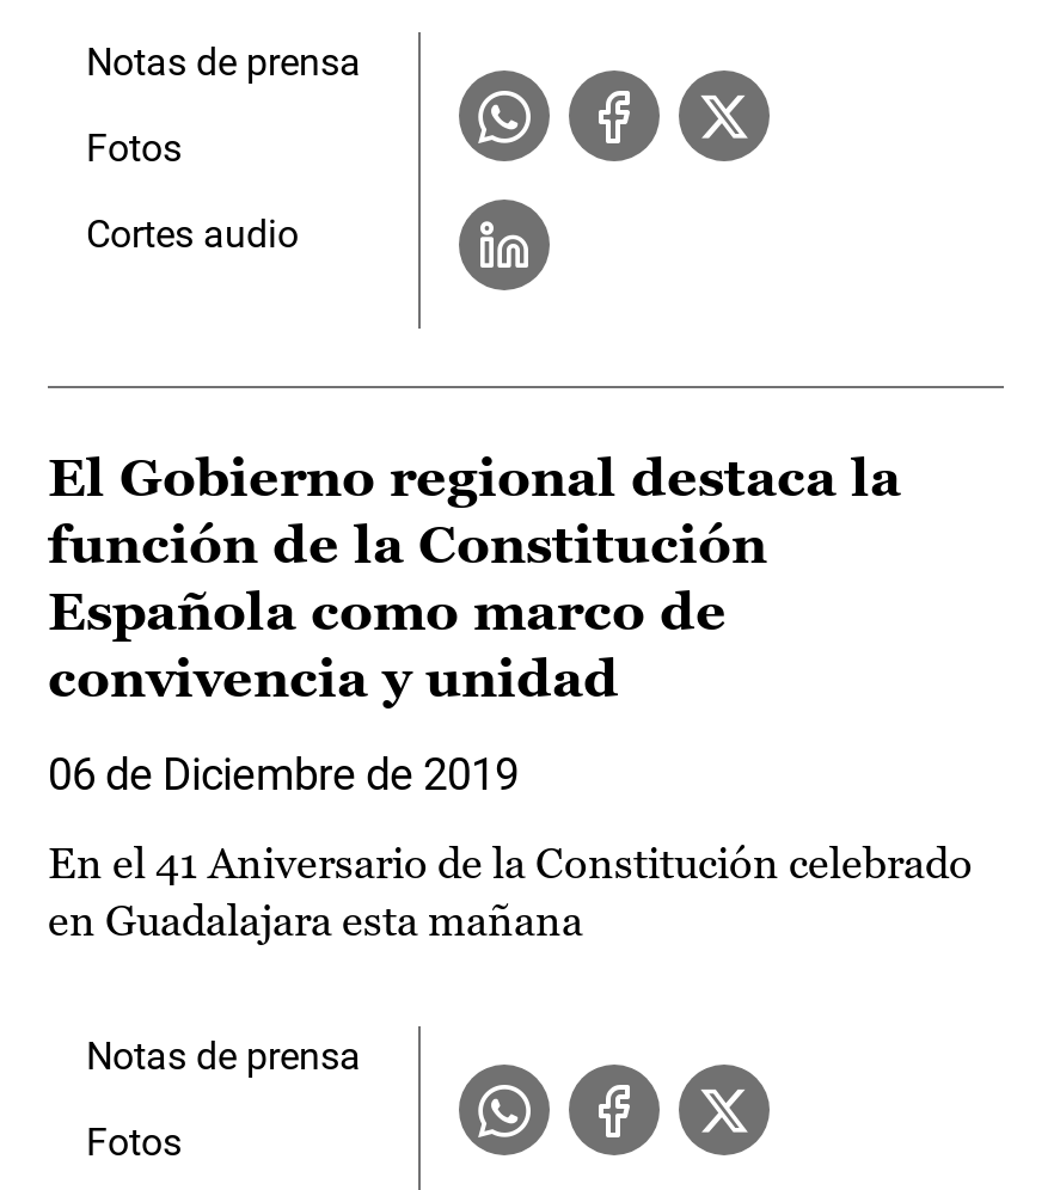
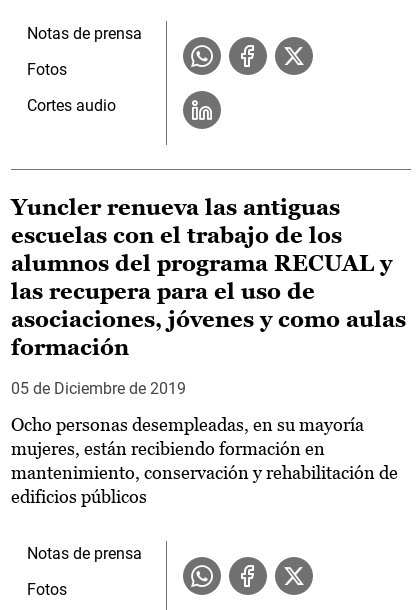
- El Gobierno regional destaca la
- función de la Constitución
- Española como marco de
- convivencia y unidad
+ Yuncler renueva las antiguas
+ escuelas con el trabajo de los
+ alumnos del programa RECUAL y
+ las recupera para el uso de
+ asociaciones, jóvenes y como aulas
+ formación

- 06 de Diciembre de 2019
+ 05 de Diciembre de 2019

- En el 41 Aniversario de la Constitución celebrado
- en Guadalajara esta mañana
+ Ocho personas desempleadas, en su mayoría
+ mujeres, están recibiendo formación en
+ mantenimiento, conservación y rehabilitación de
+ edificios públicos
